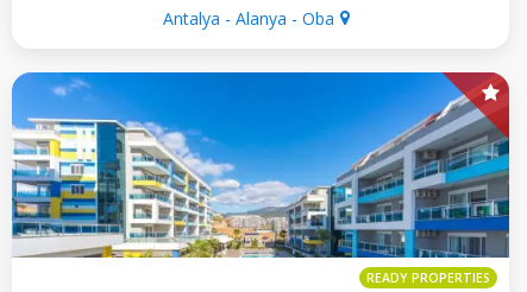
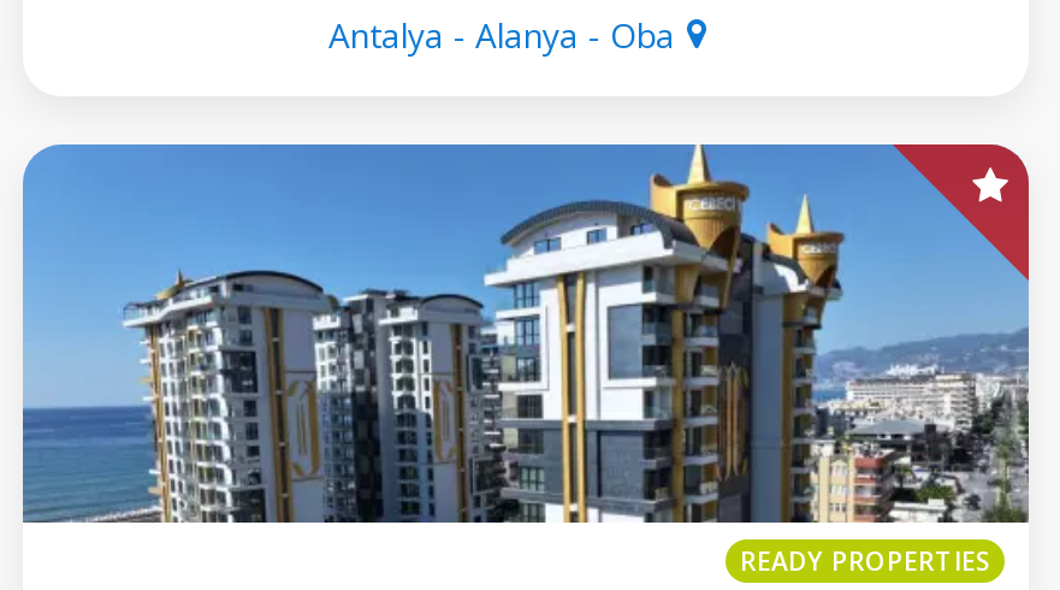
- [image]
+ [image]
